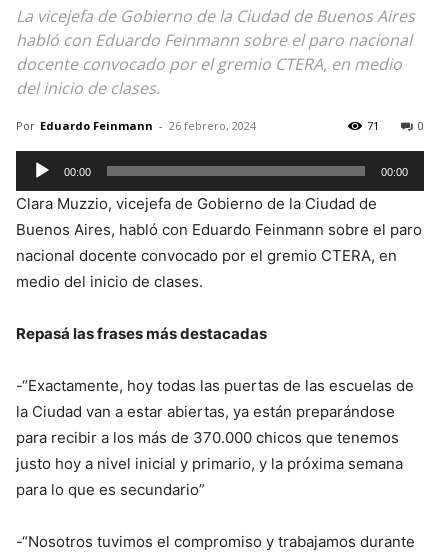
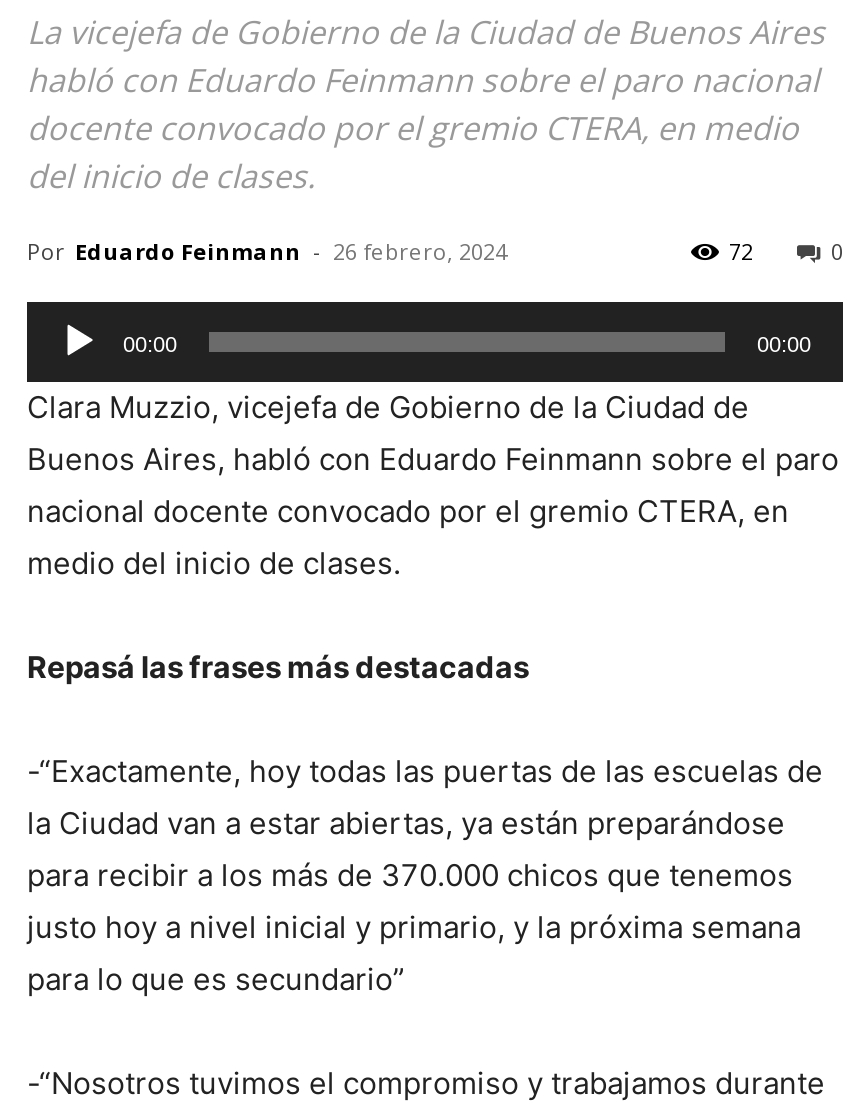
- 71
+ 72
